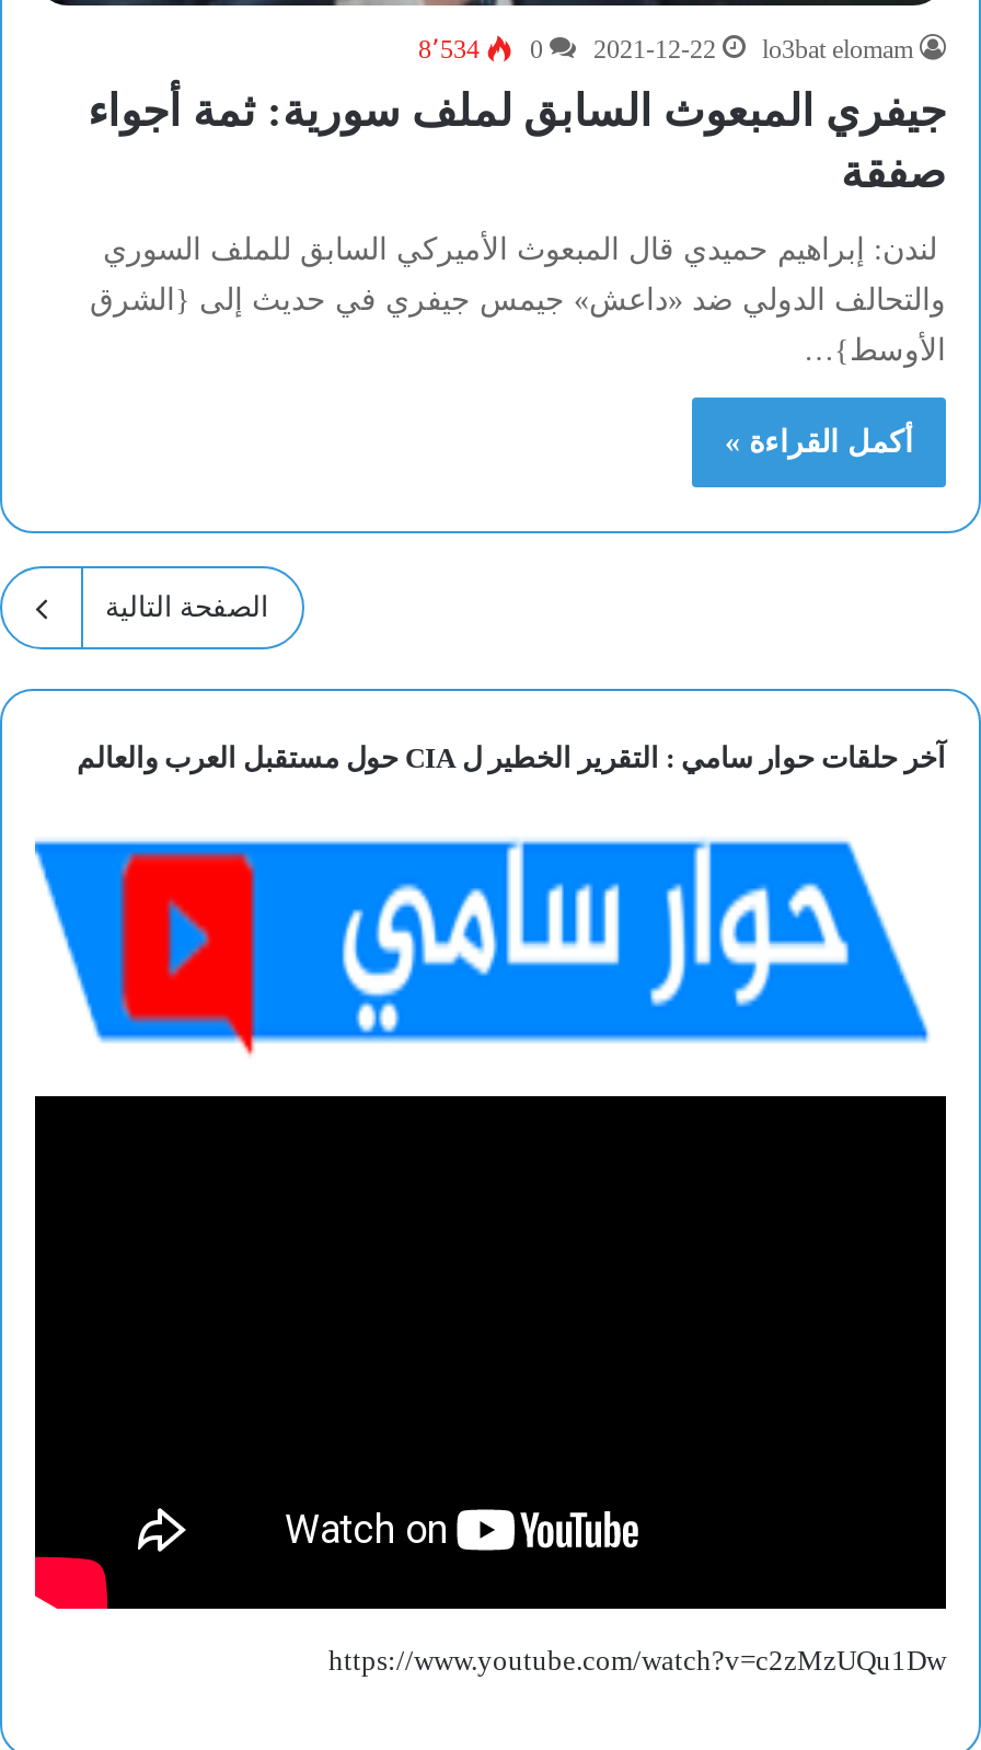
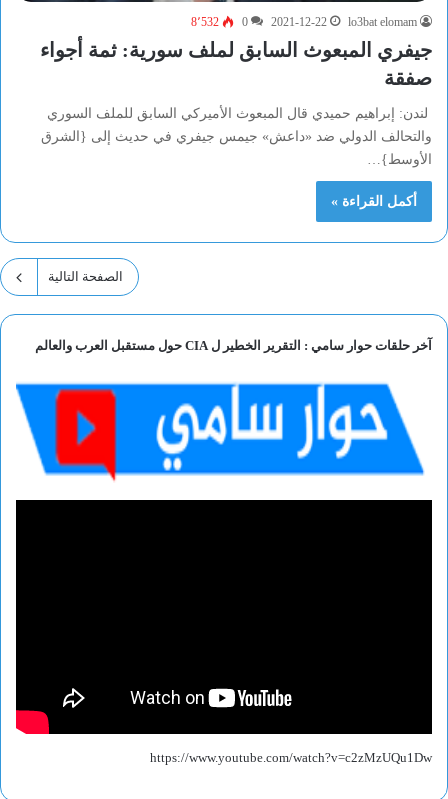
- 8٬534 0 2021-12-22 lo3bat elomam
+ 8٬532 0 2021-12-22 lo3bat elomam
